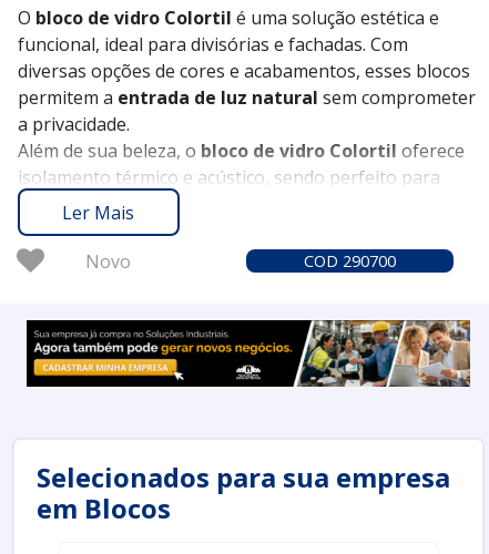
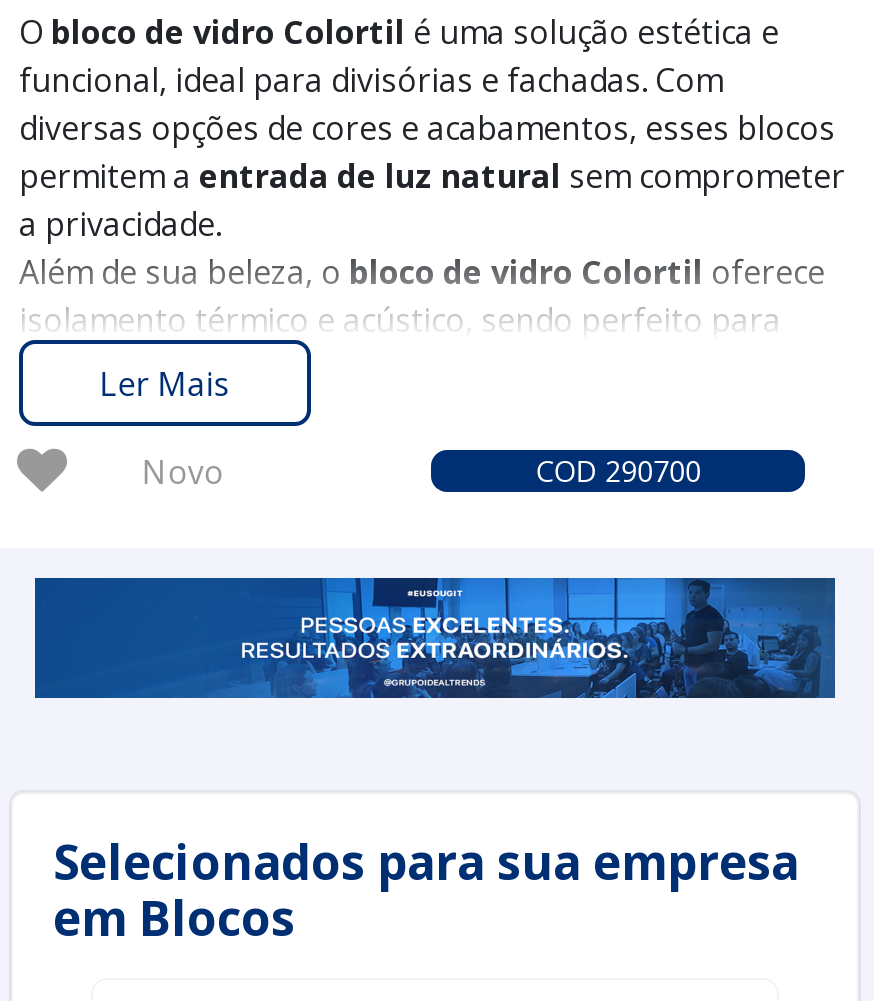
- [image]
+ [image]
